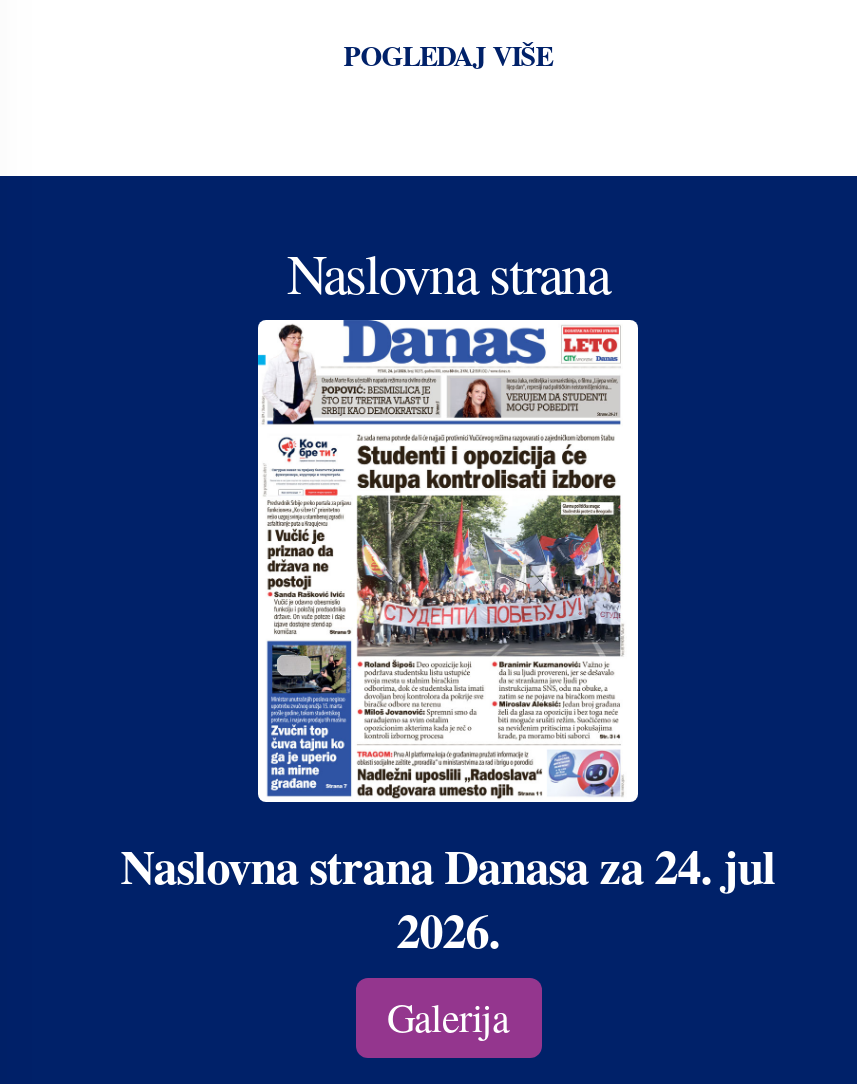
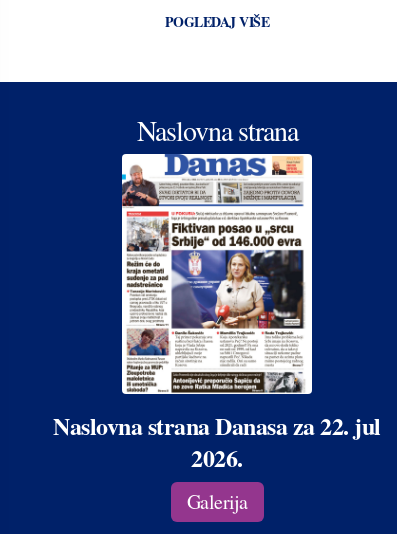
- [image]
- Naslovna strana Danasa za 24. jul
+ [image]
+ Naslovna strana Danasa za 22. jul
